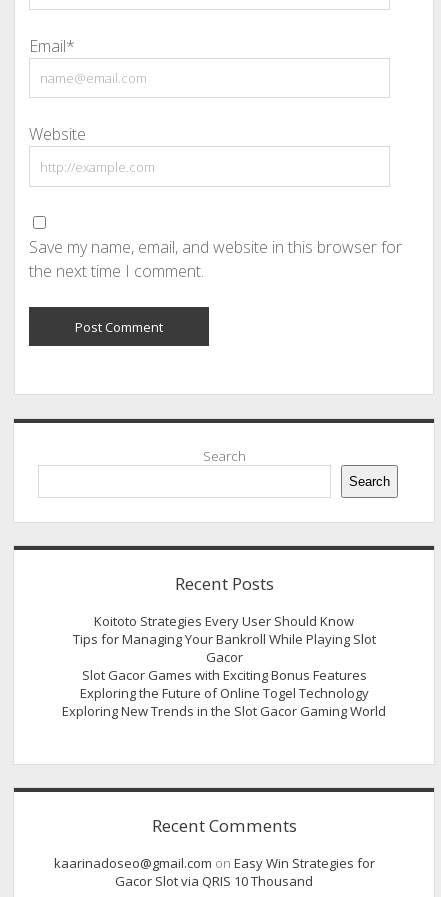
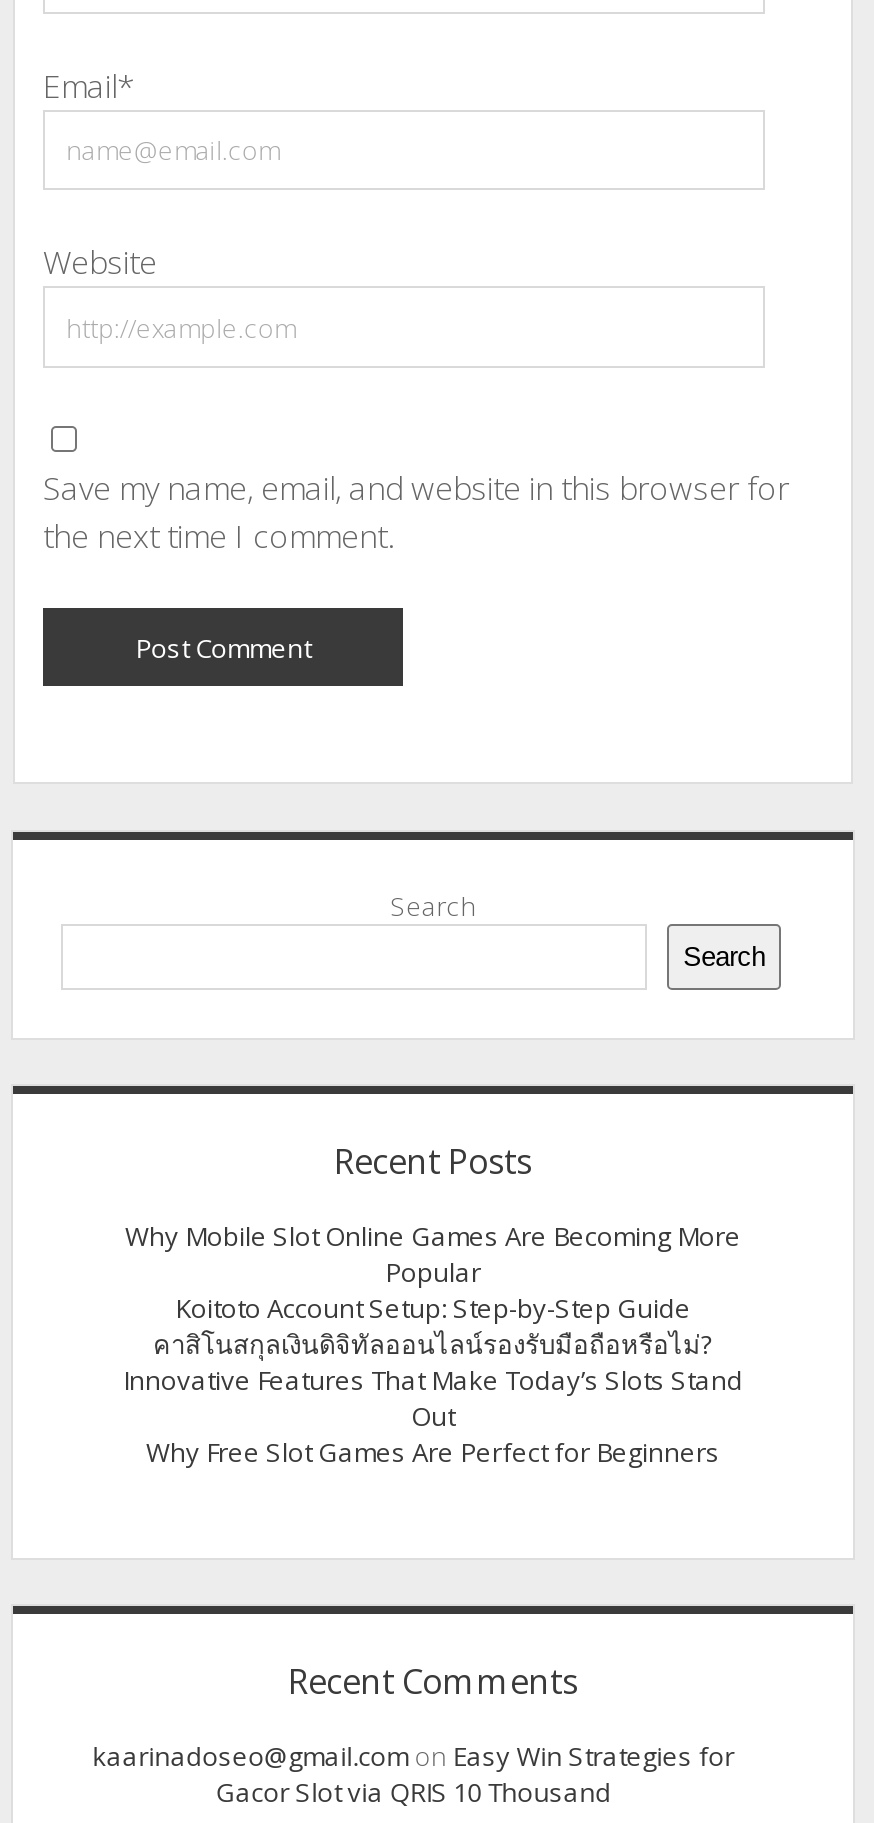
- Koitoto Strategies Every User Should Know
- Tips for Managing Your Bankroll While Playing Slot
- Gacor
- Slot Gacor Games with Exciting Bonus Features
- Exploring the Future of Online Togel Technology
- Exploring New Trends in the Slot Gacor Gaming World
+ Why Mobile Slot Online Games Are Becoming More
+ Popular
+ Koitoto Account Setup: Step-by-Step Guide
+ คาสิโนสกุลเงินดิจิทัลออนไลน์รองรับมือถือหรือไม่?
+ Innovative Features That Make Today’s Slots Stand
+ Out
+ Why Free Slot Games Are Perfect for Beginners
